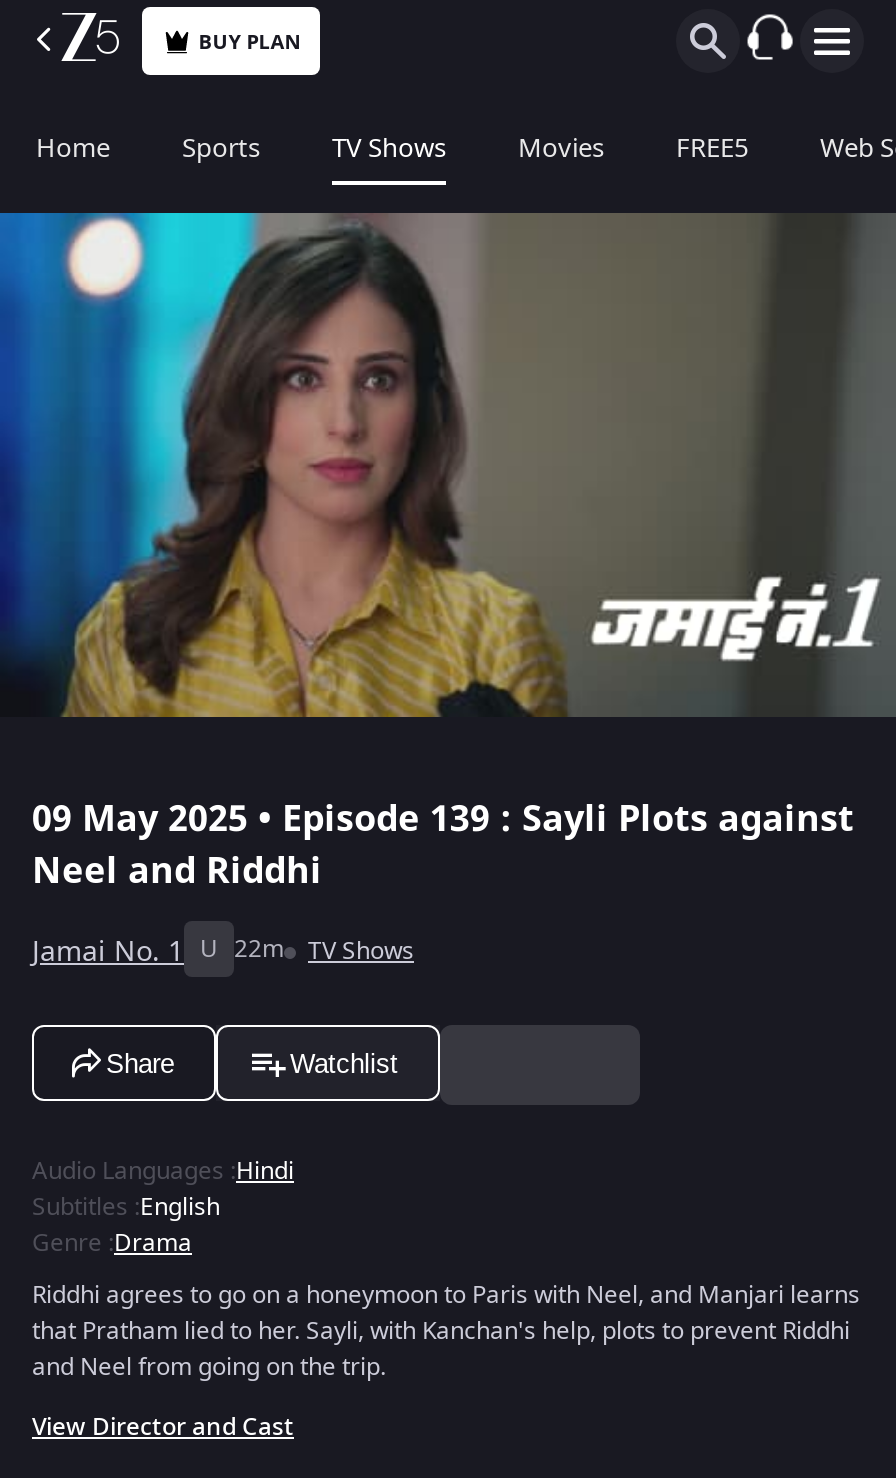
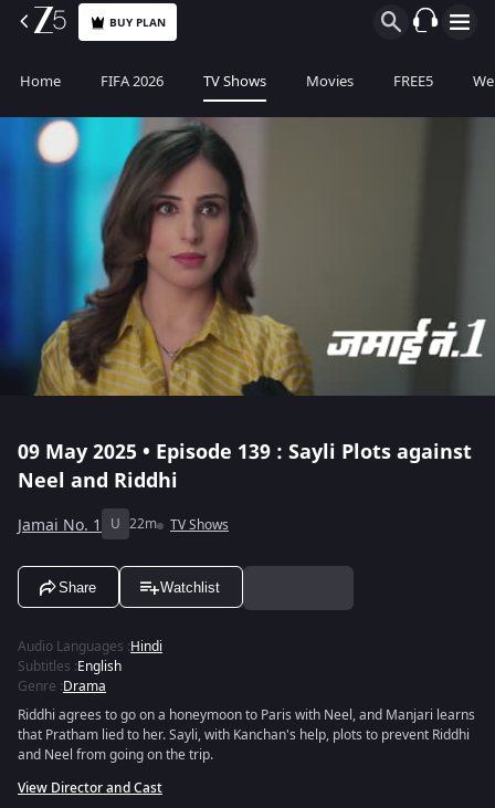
- Sports
+ FIFA 2026
